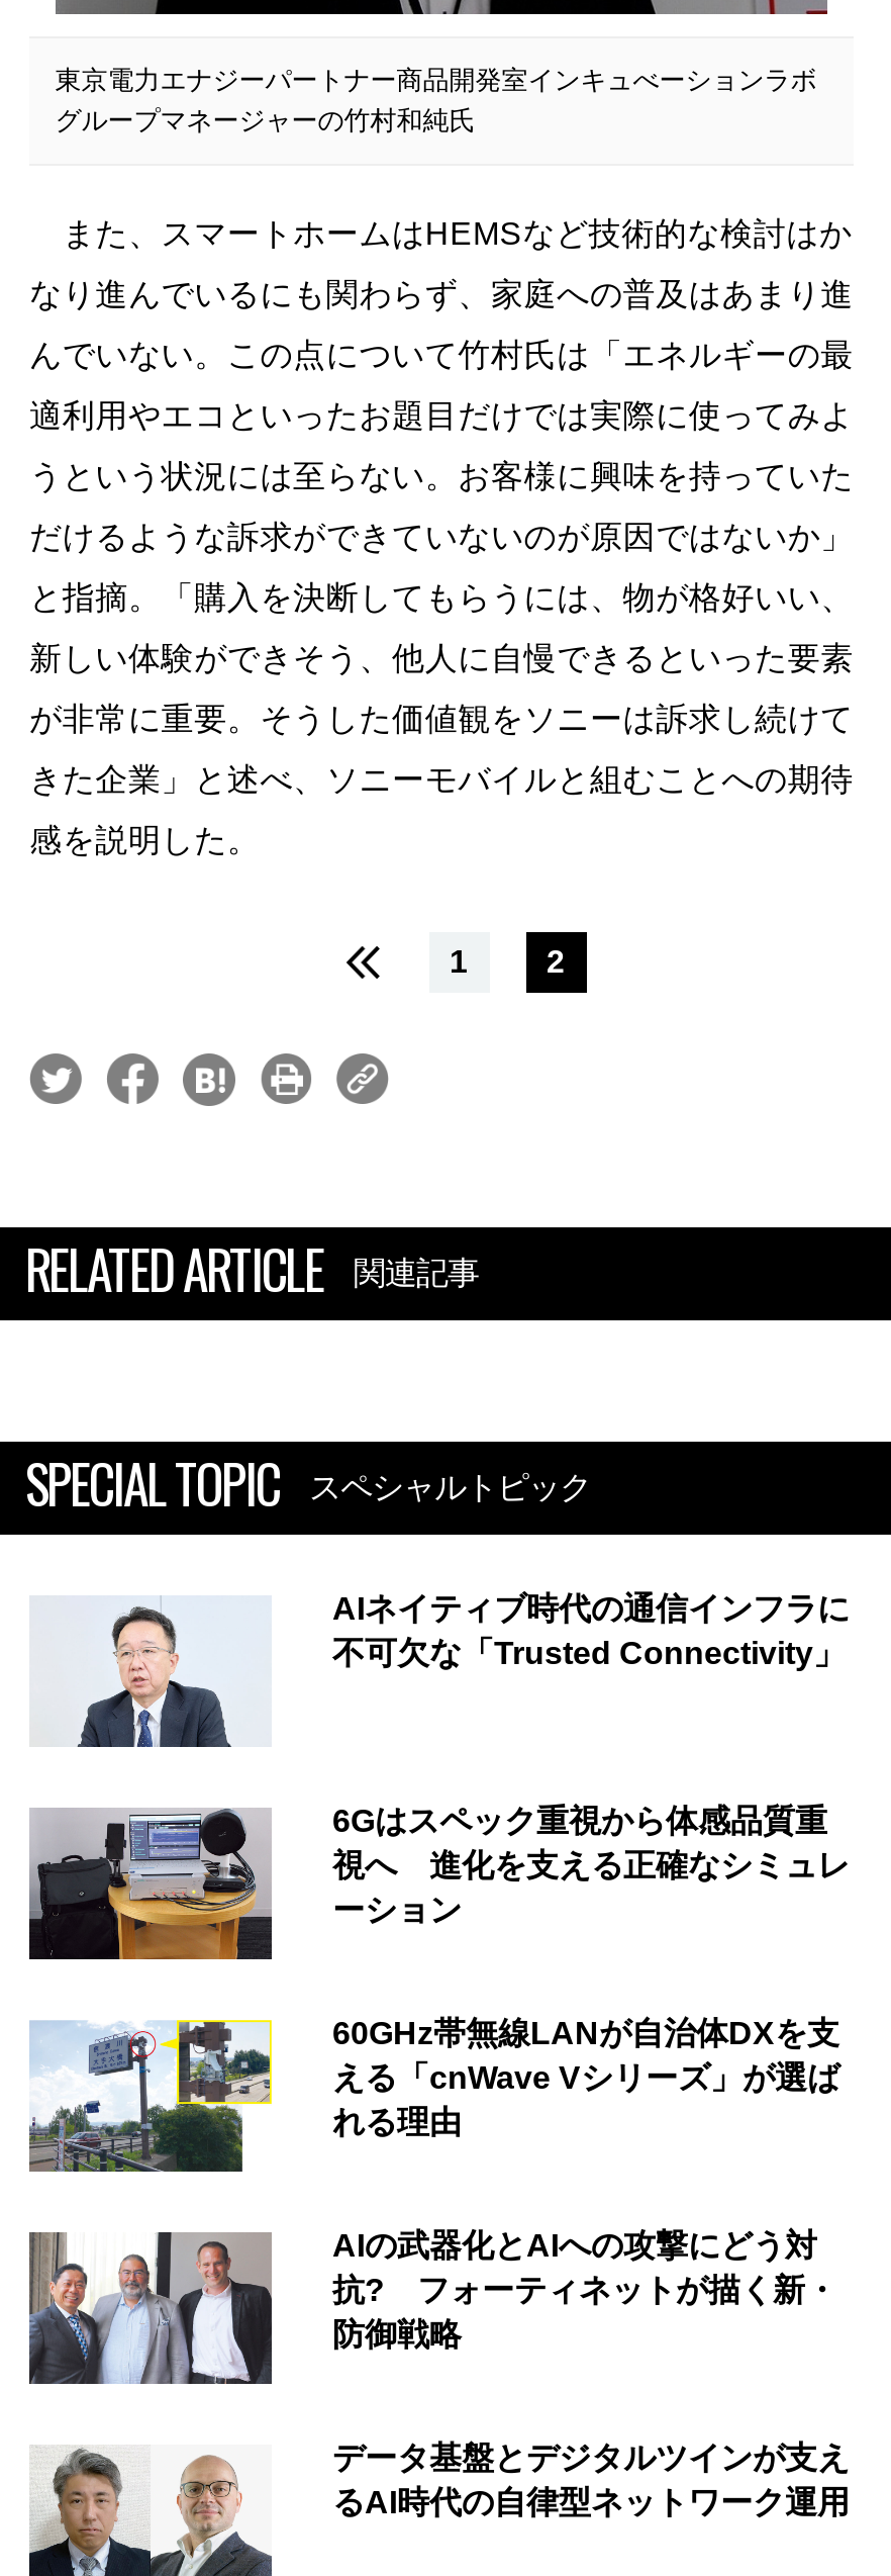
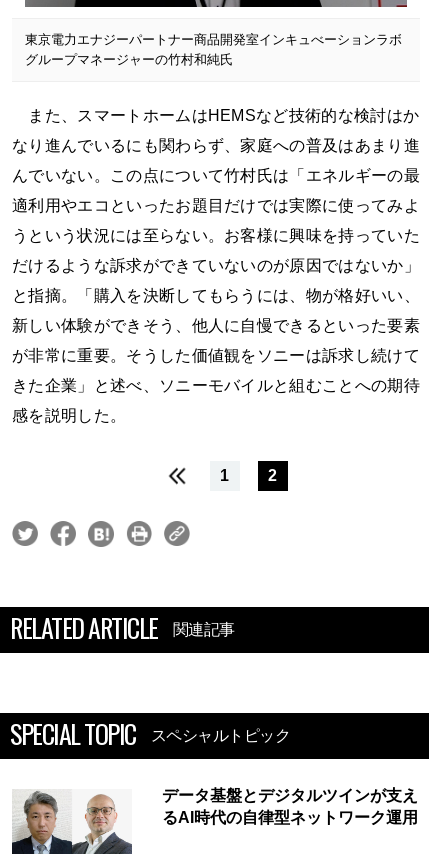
- AIネイティブ時代の通信インフラに
- 不可欠な「Trusted Connectivity」

- [image]

- [image]
- 6Gはスペック重視から体感品質重
- 視へ 進化を支える正確なシミュレ
- ーション

- [image]
- 60GHz帯無線LANが自治体DXを支
- える「cnWave Vシリーズ」が選ば
- れる理由

- [image]
- AIの武器化とAIへの攻撃にどう対
- 抗? フォーティネットが描く新・
- 防御戦略
